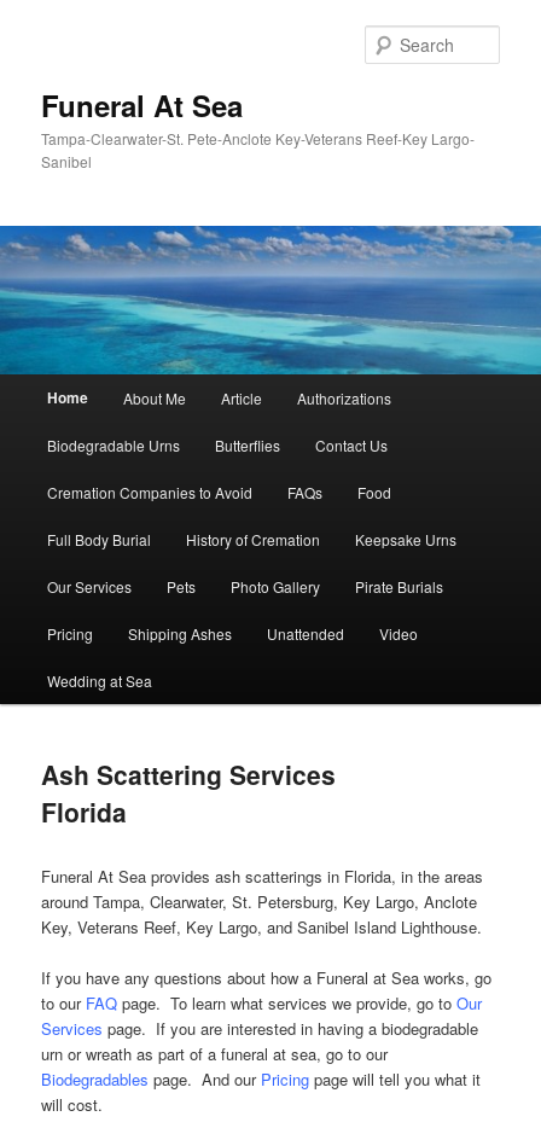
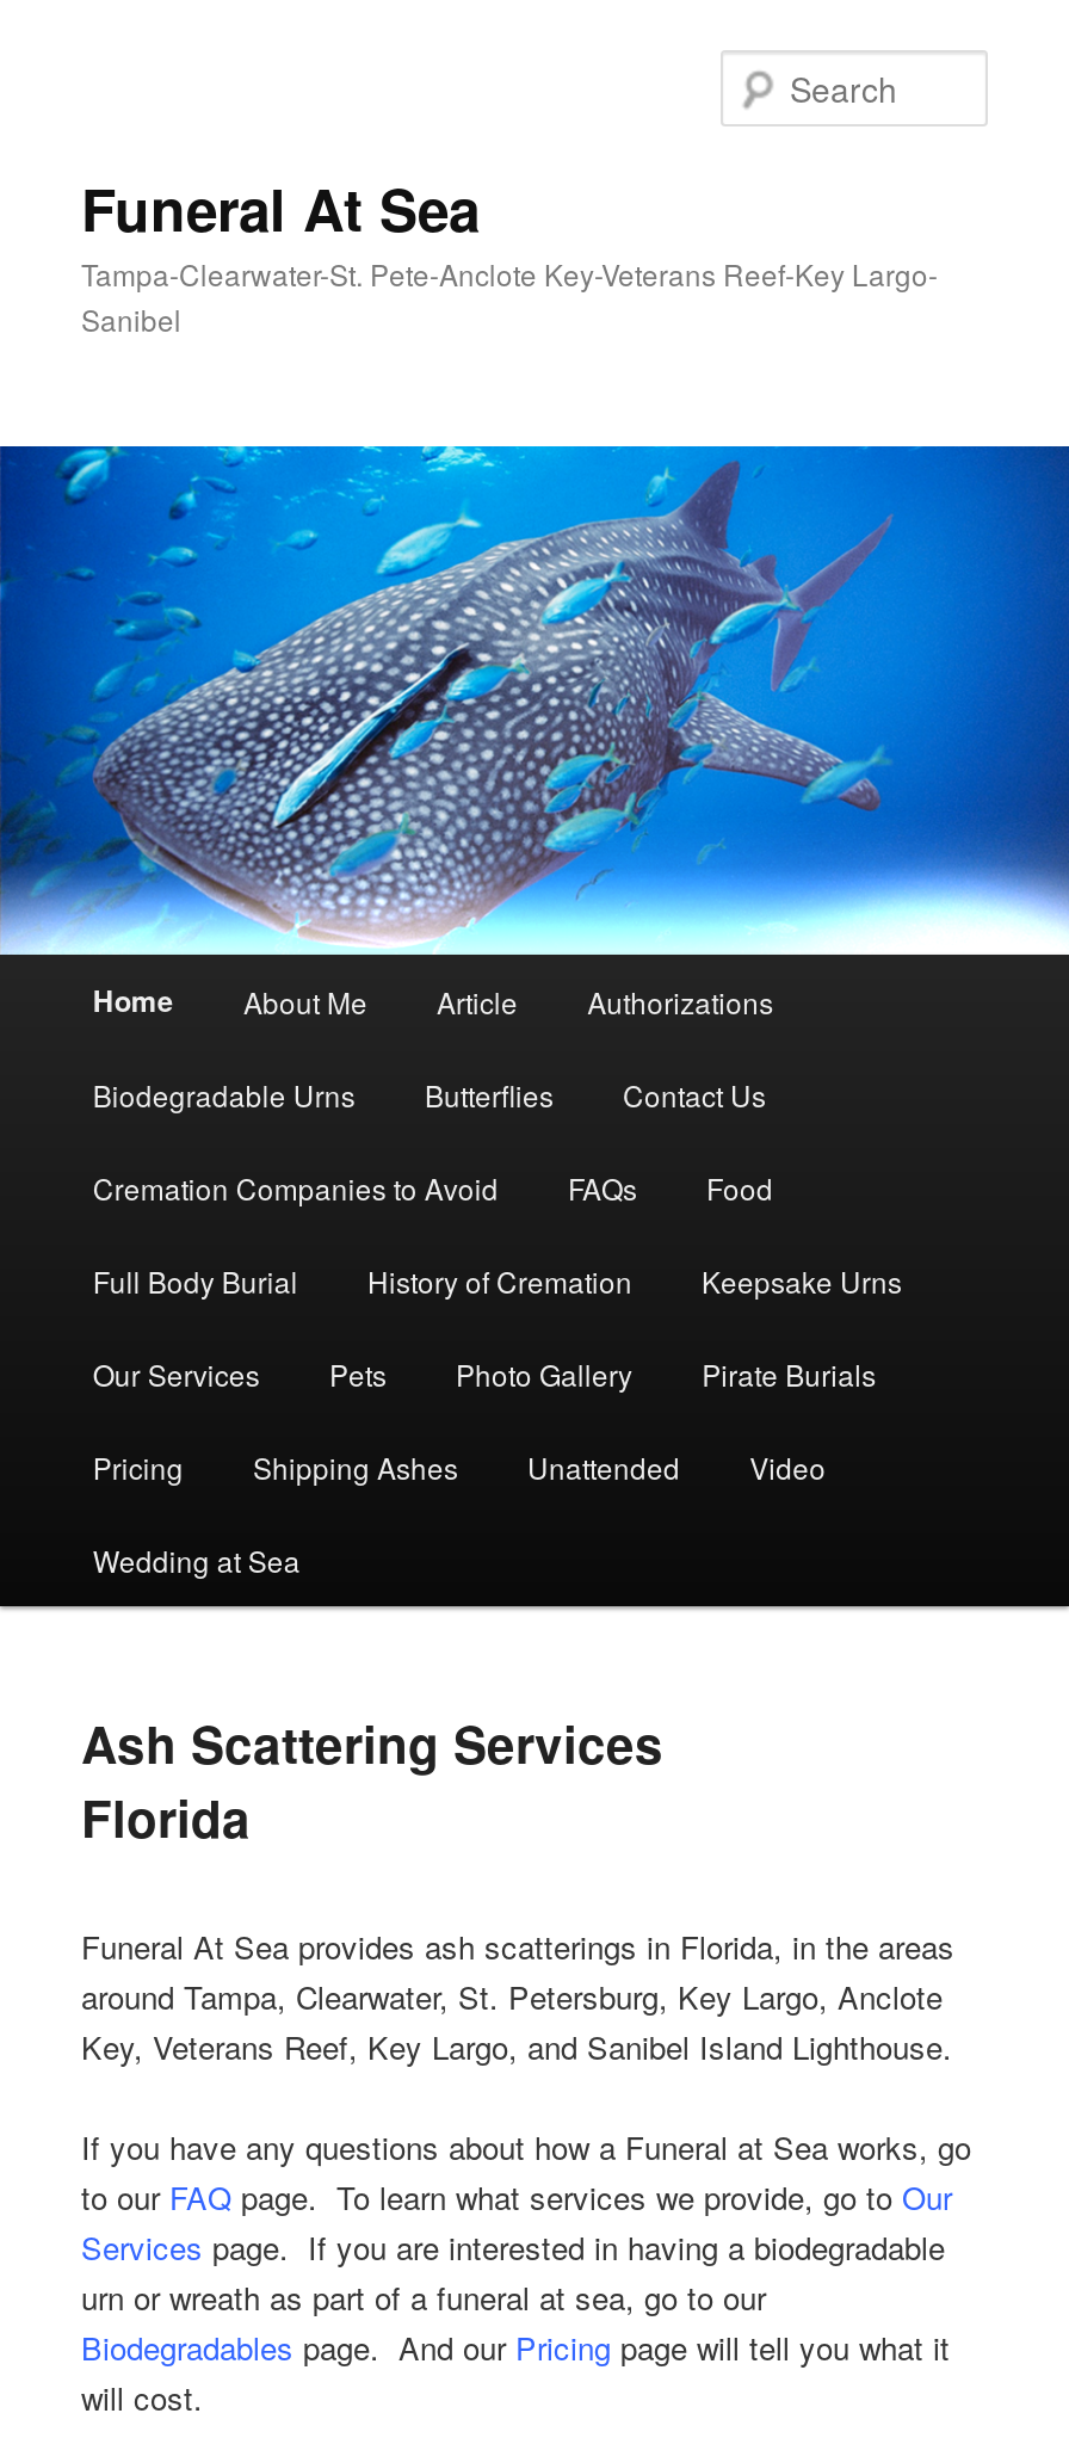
- [image]
+ [image]
